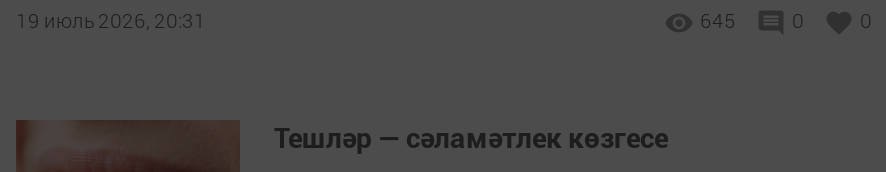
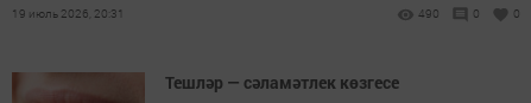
- 645
+ 490
